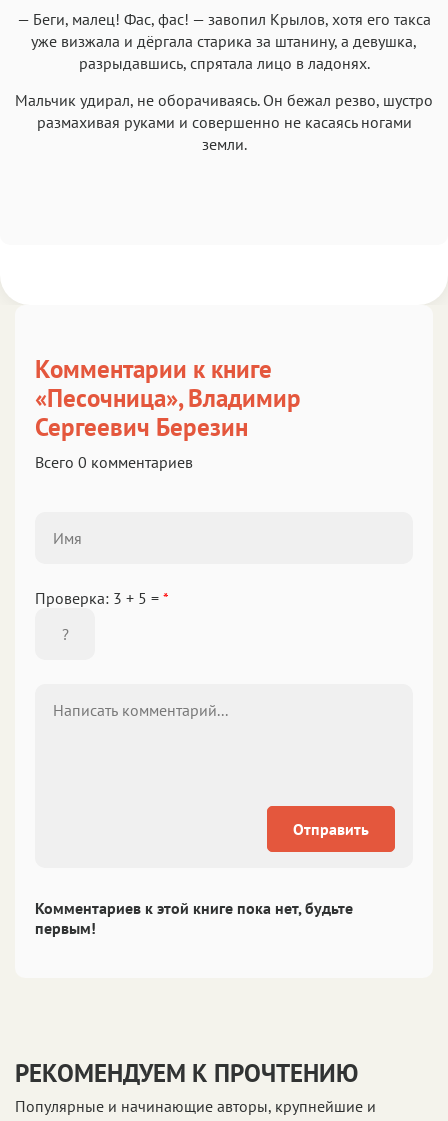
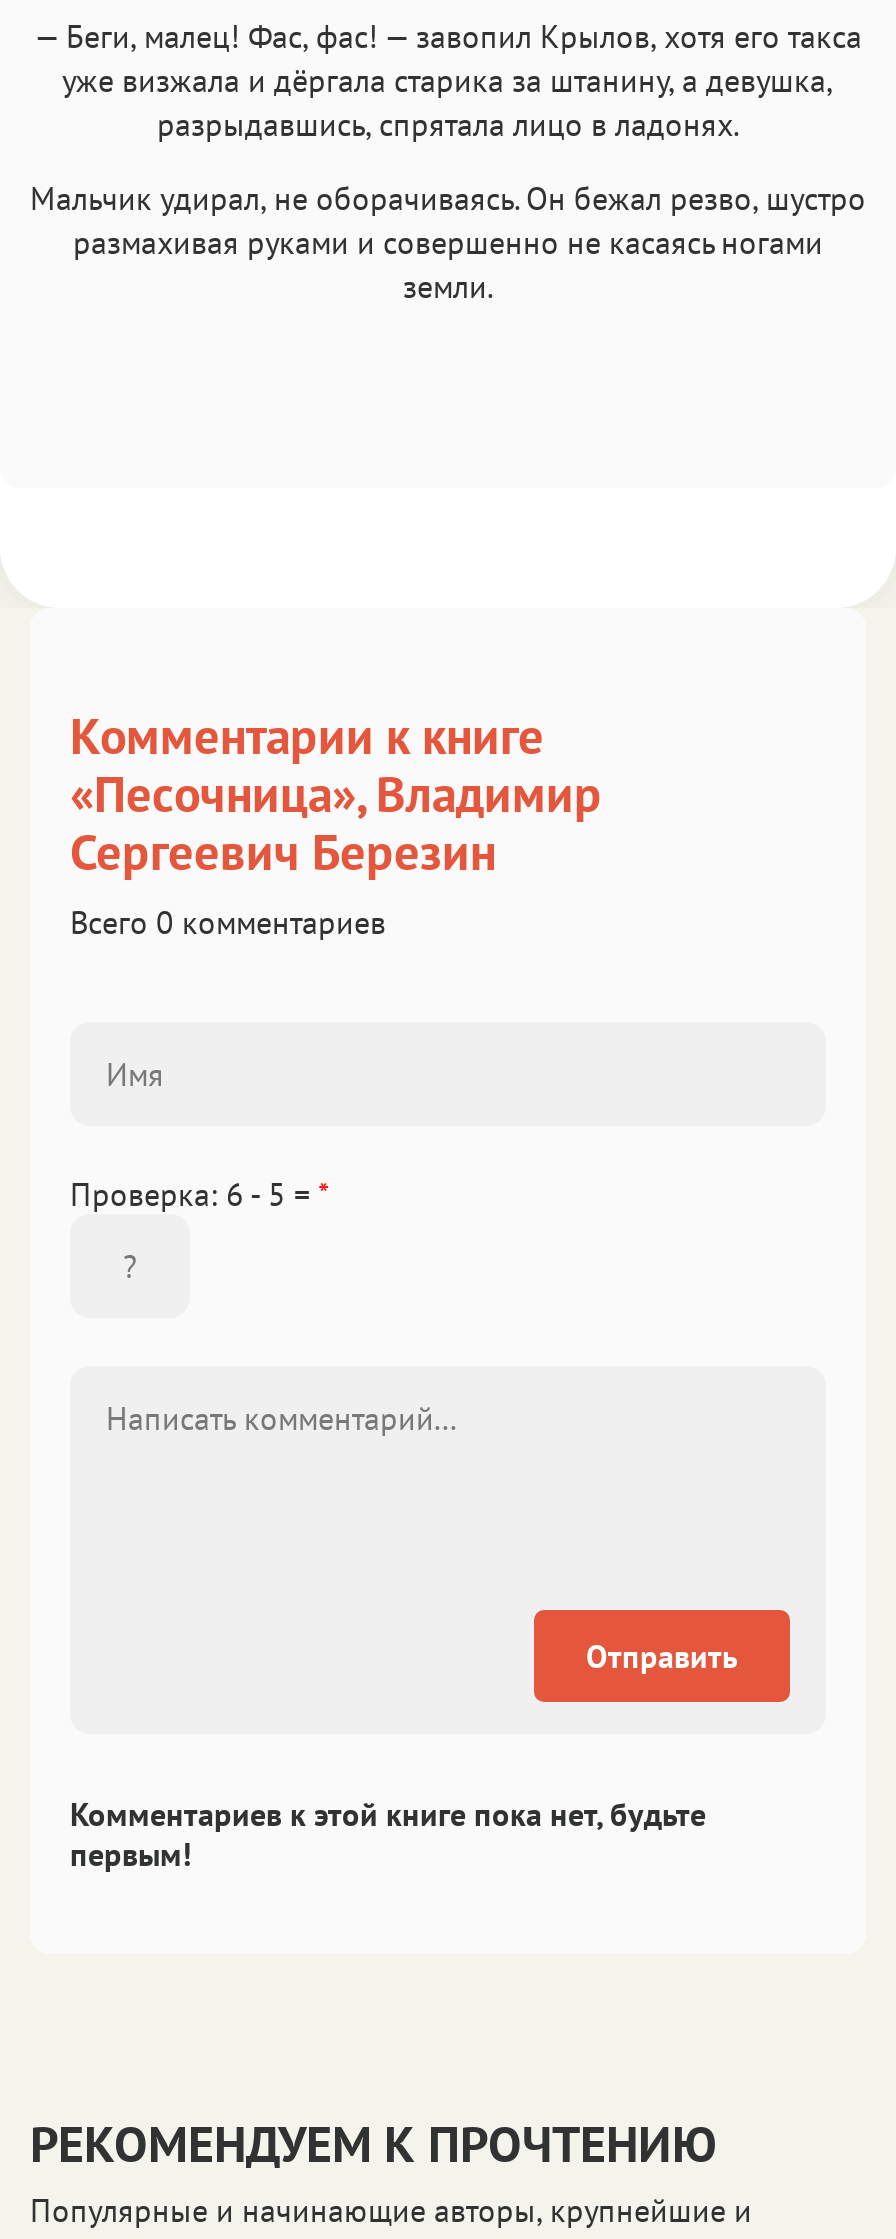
- Проверка: 3 + 5 = *
+ Проверка: 6 - 5 = *
